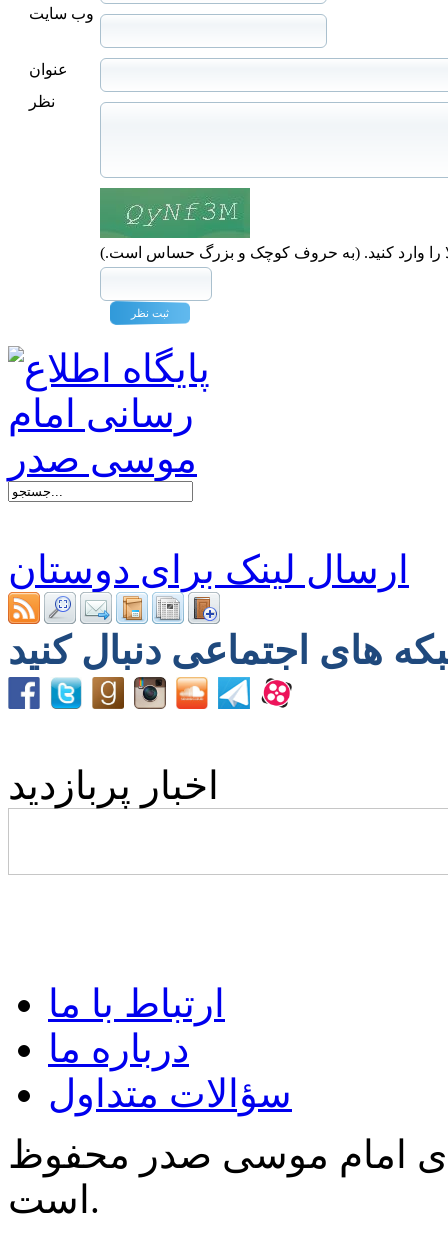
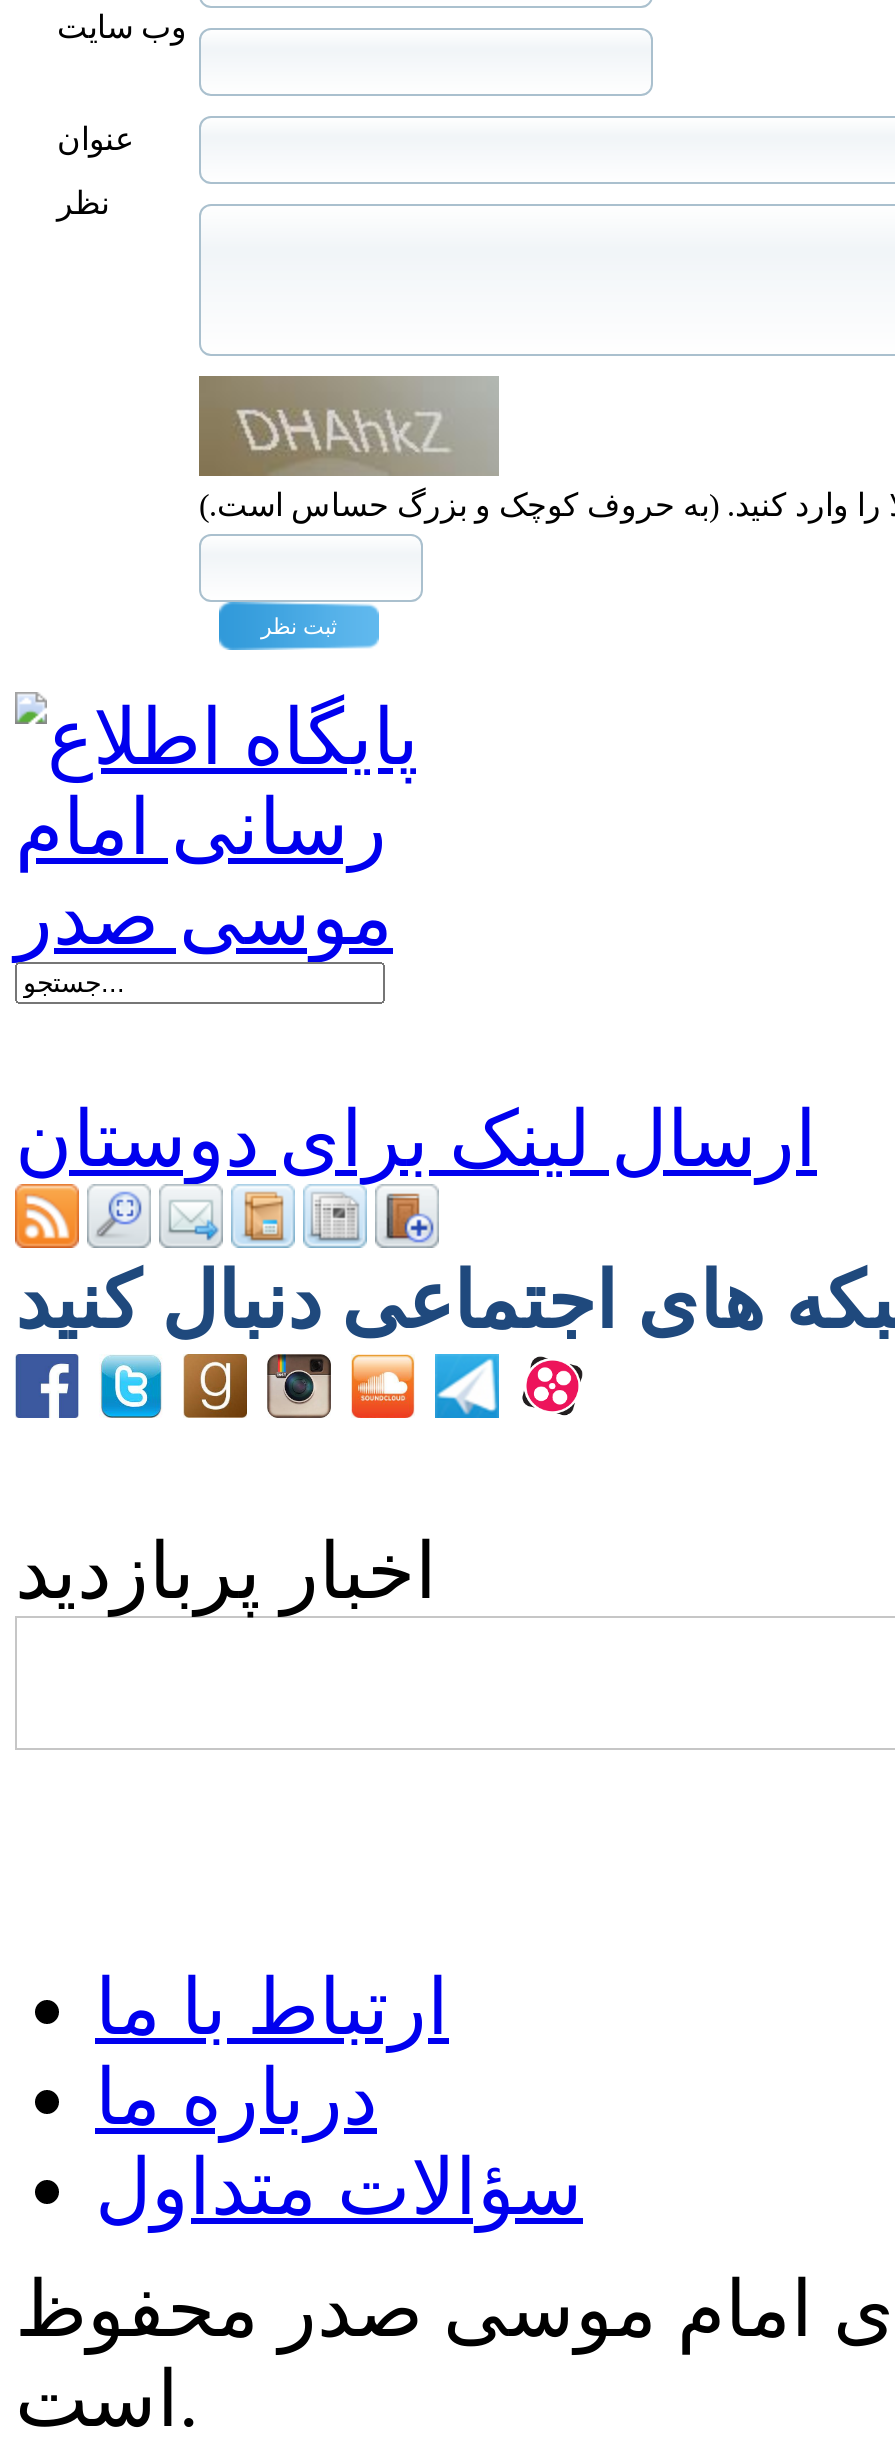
- [image]
+ [image]
